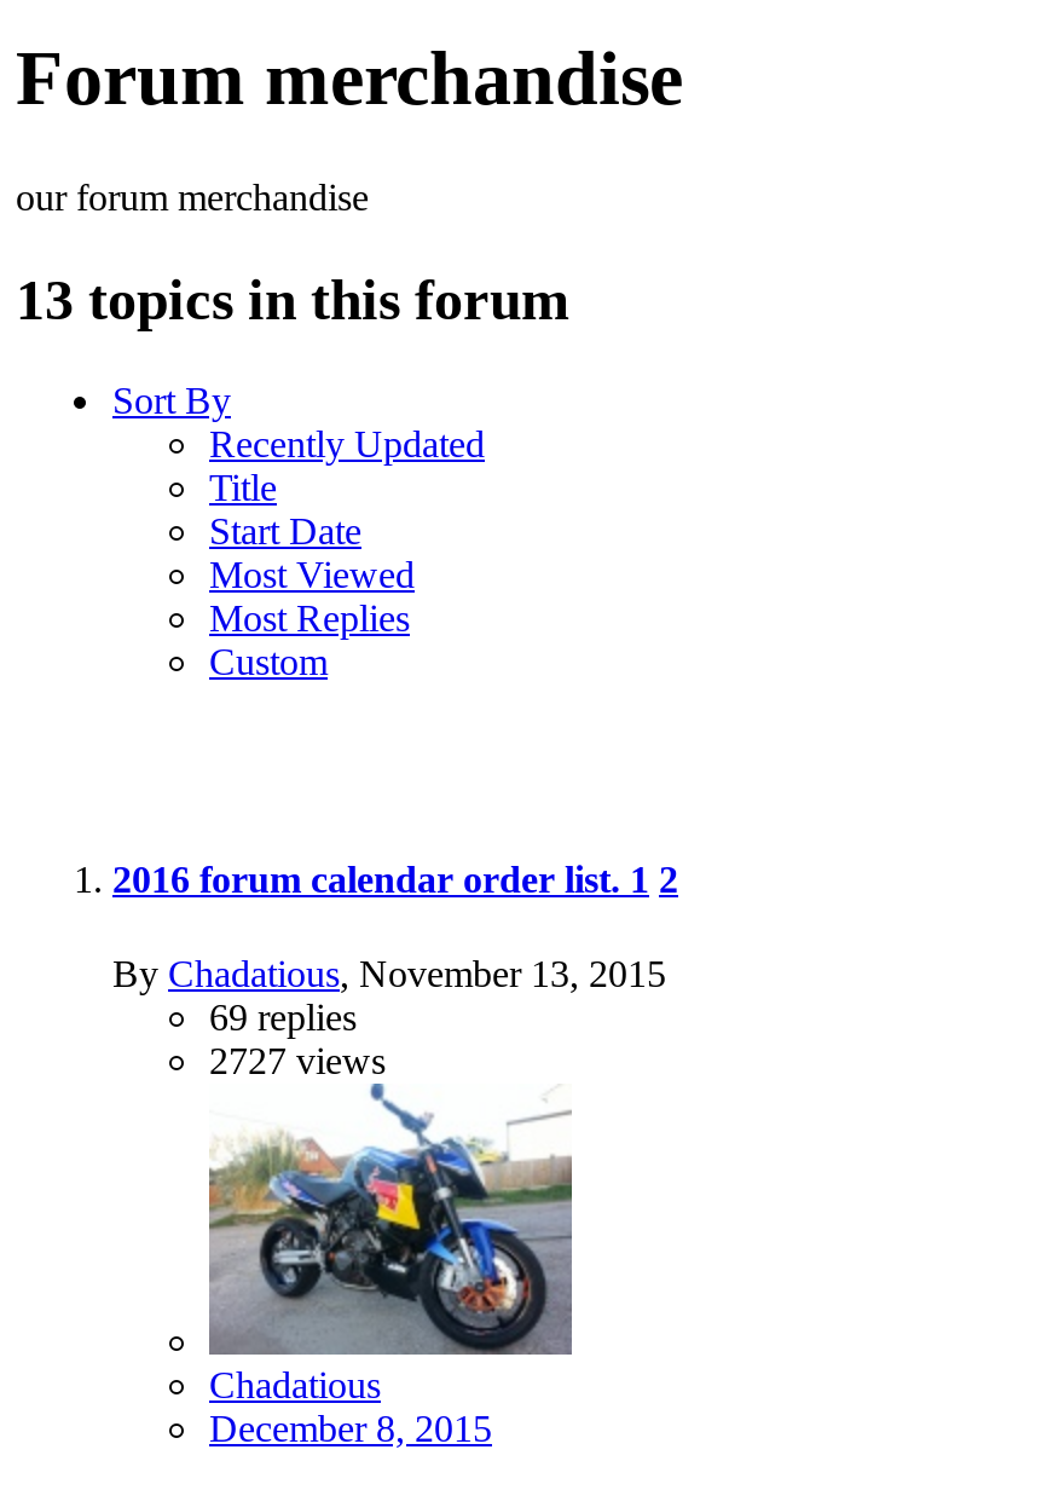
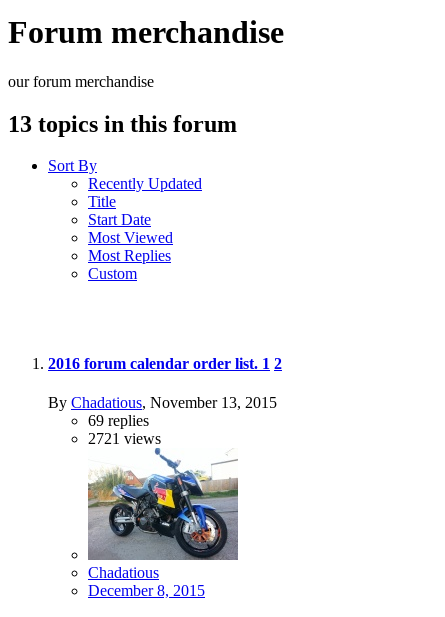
- 2727 views
+ 2721 views
